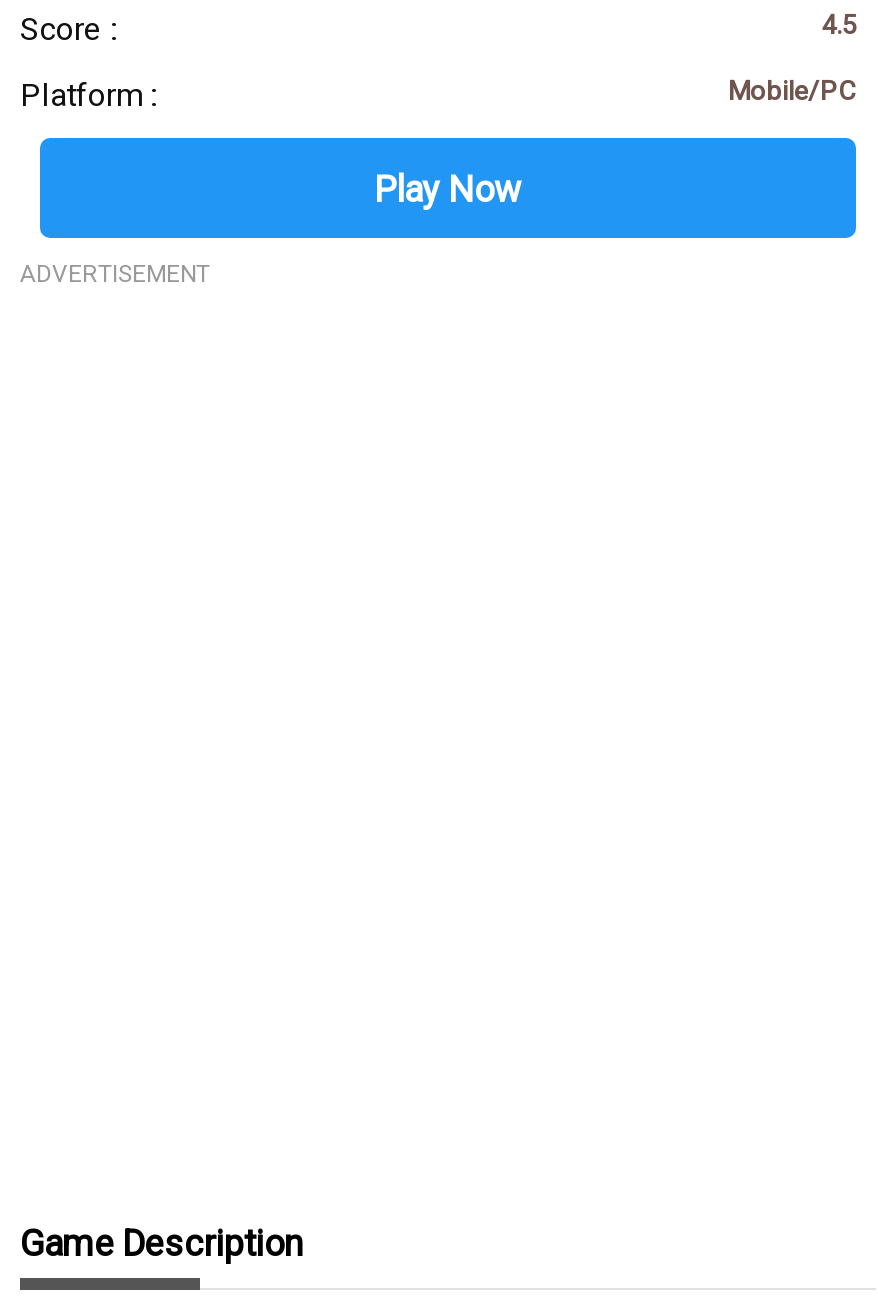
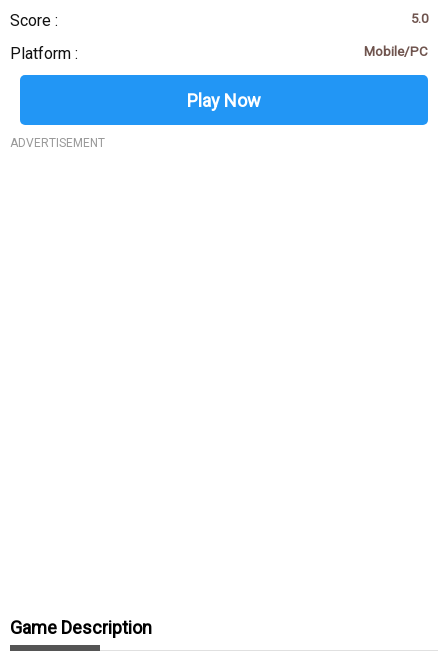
- 4.5
+ 5.0
